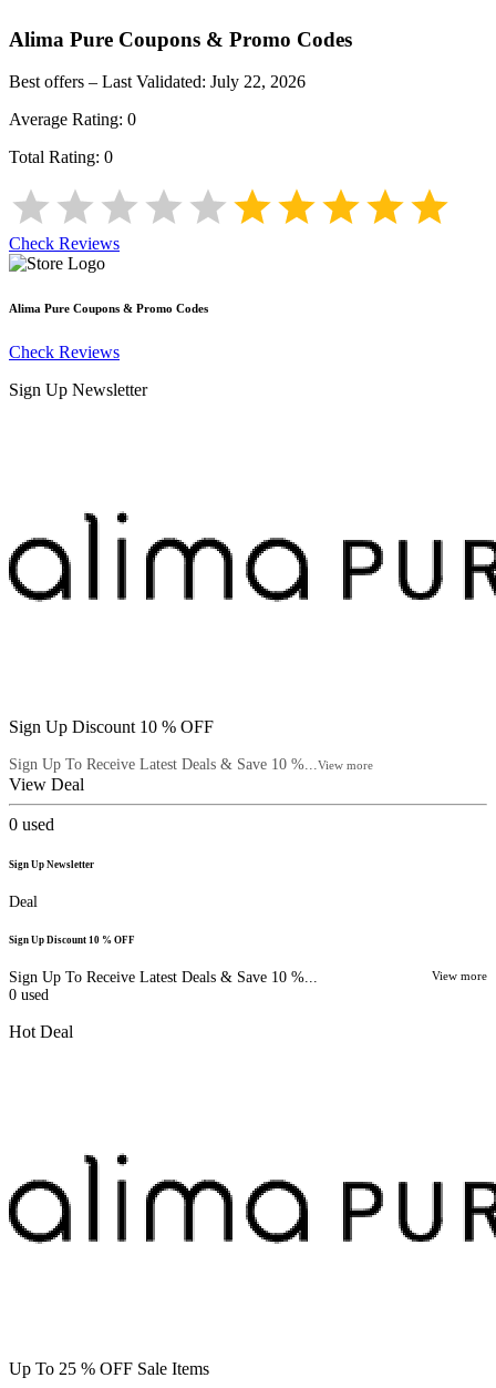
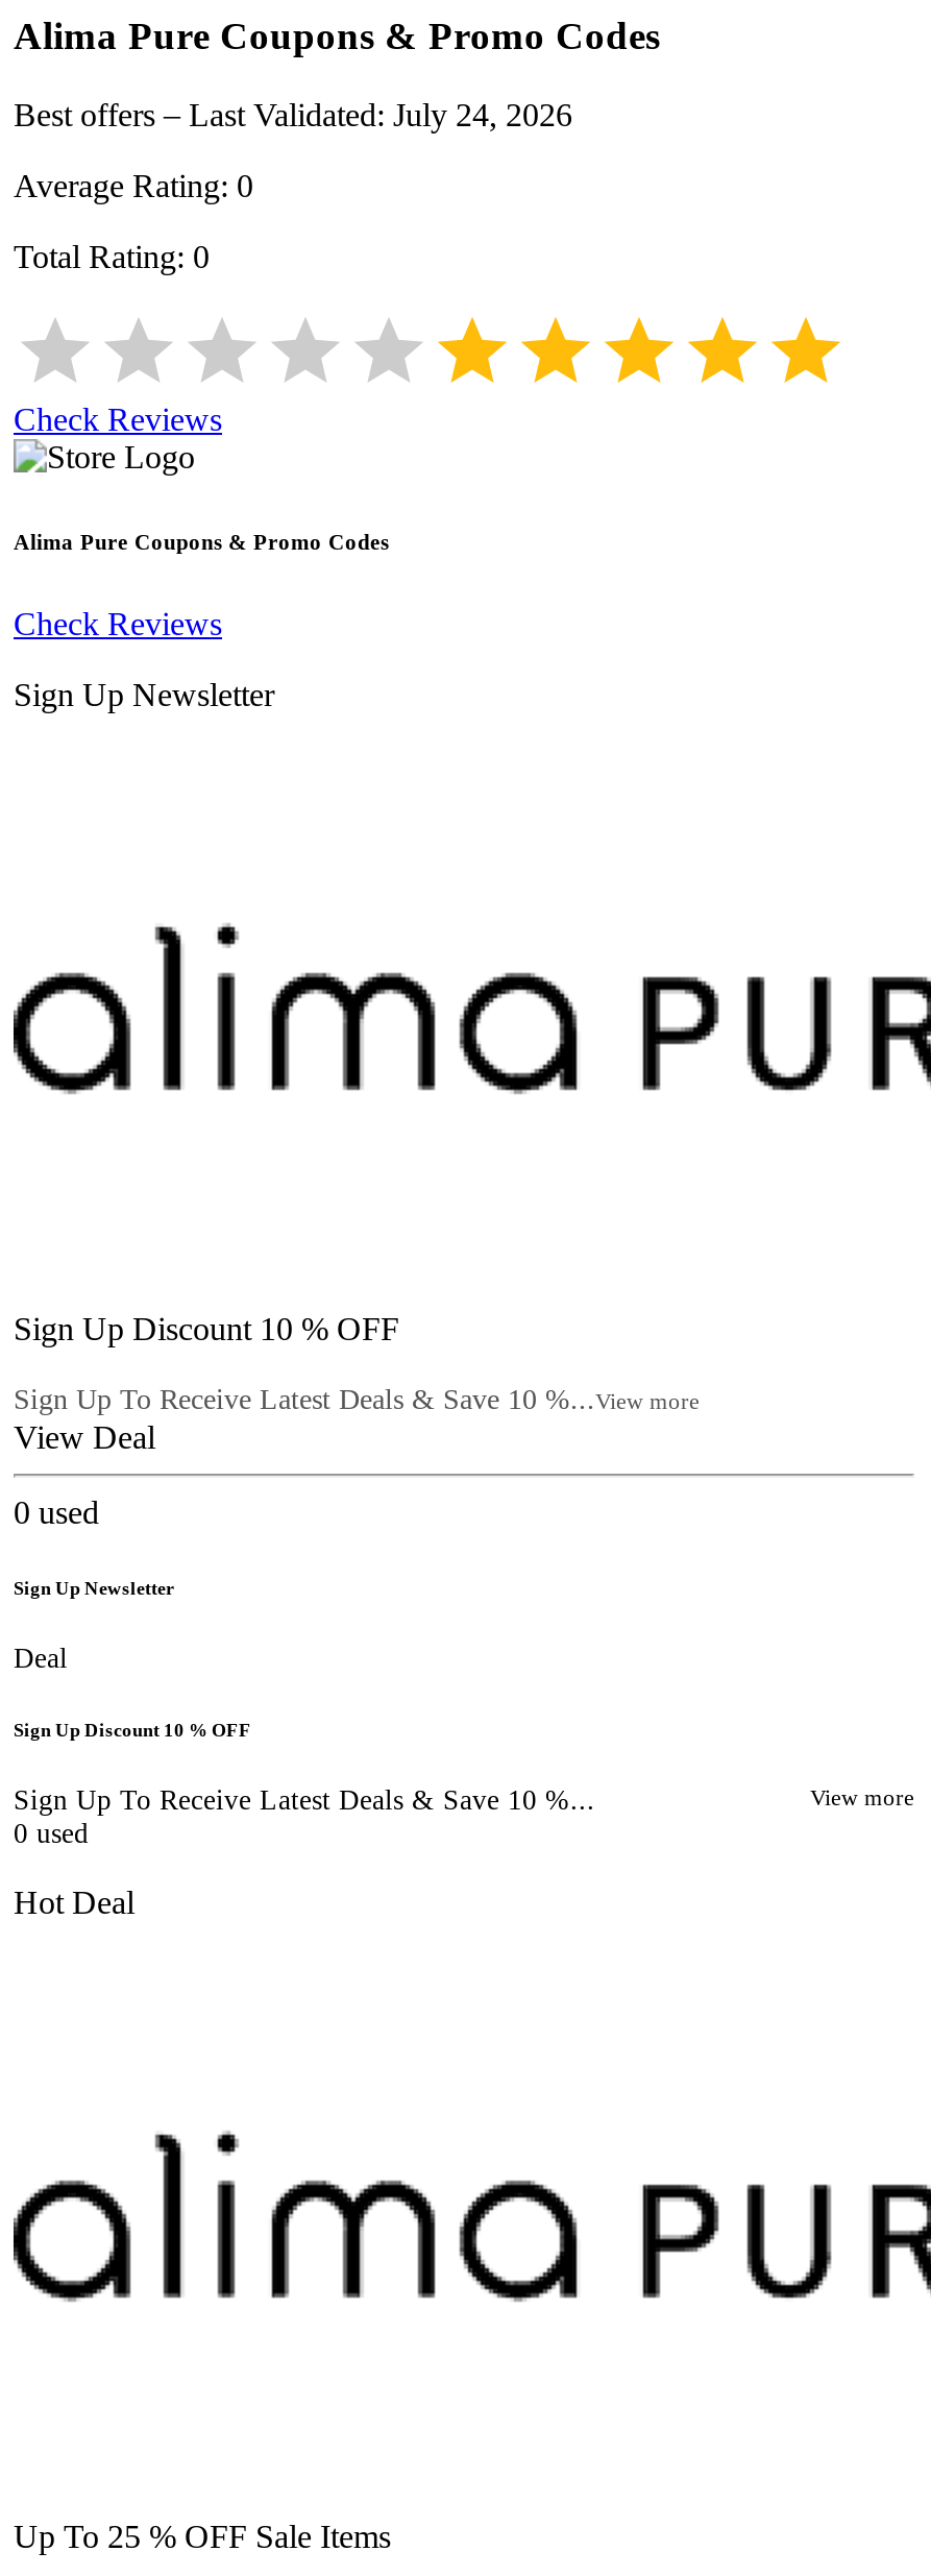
- Best offers – Last Validated: July 22, 2026
+ Best offers – Last Validated: July 24, 2026
